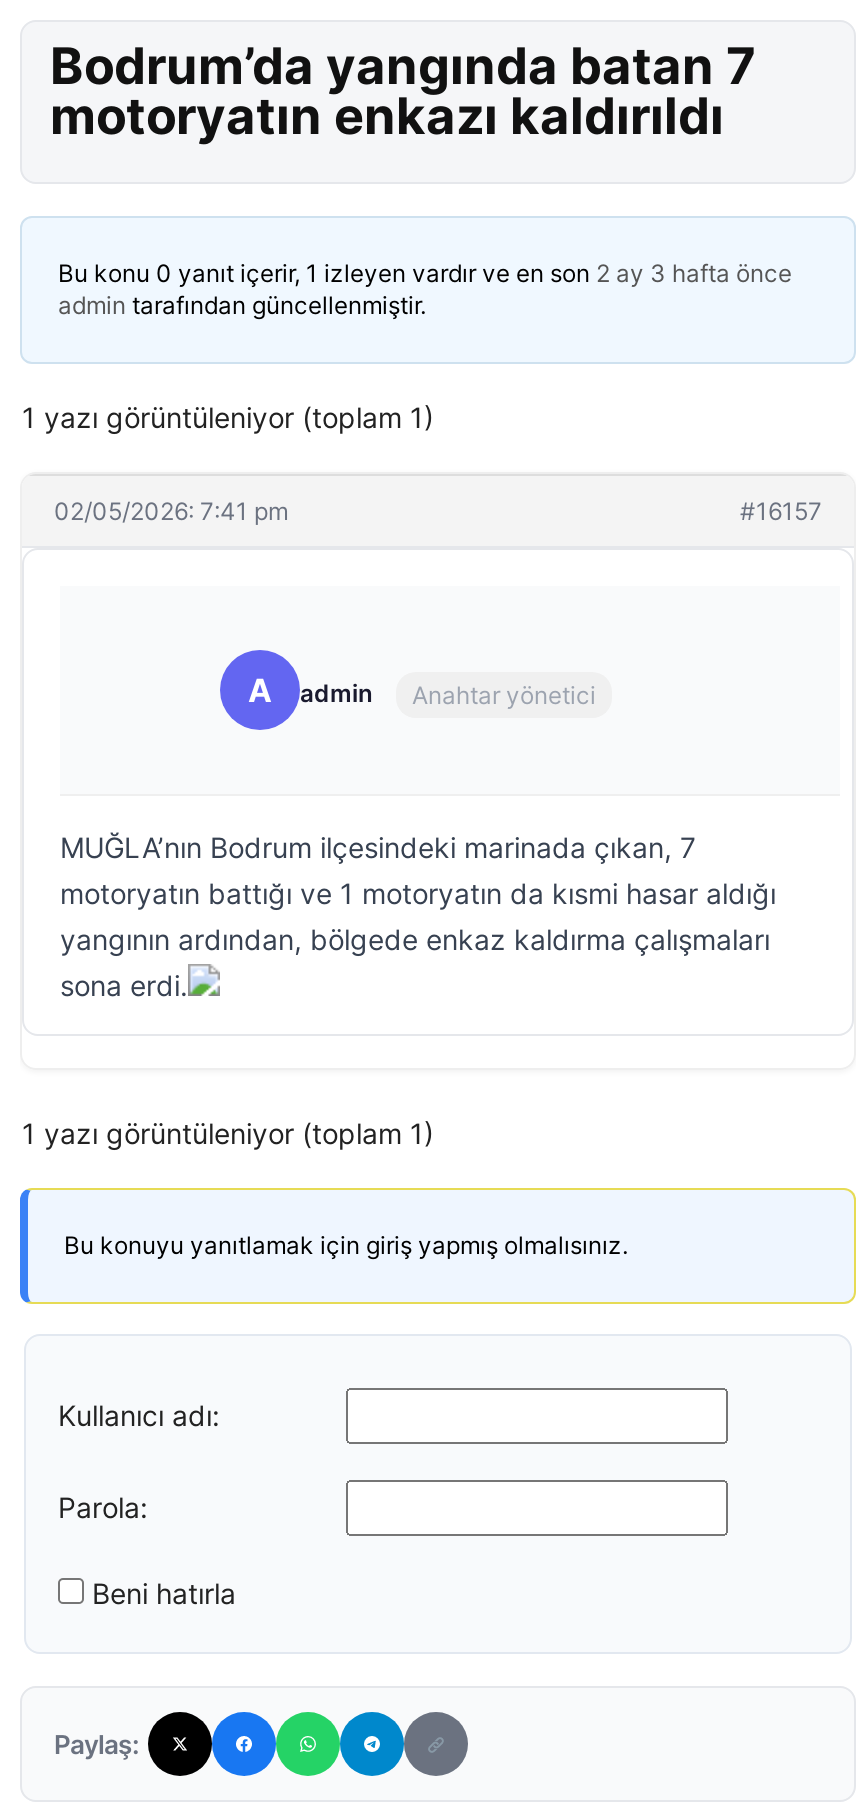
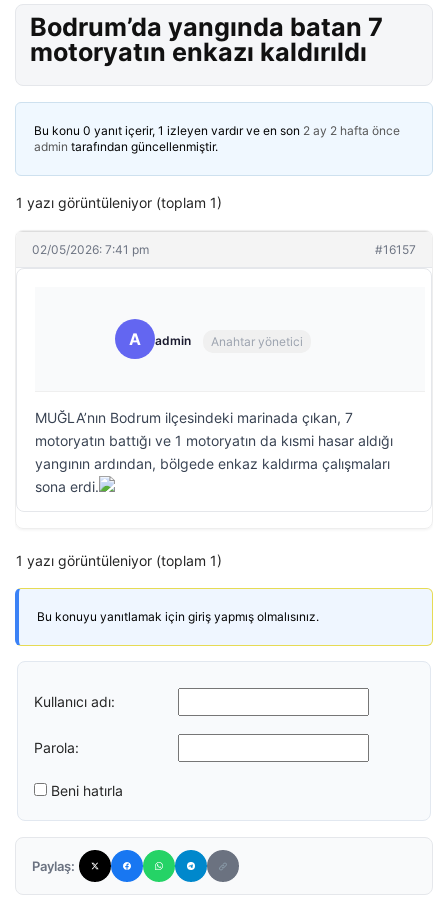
- Bu konu 0 yanıt içerir, 1 izleyen vardır ve en son 2 ay 3 hafta önce
+ Bu konu 0 yanıt içerir, 1 izleyen vardır ve en son 2 ay 2 hafta önce
